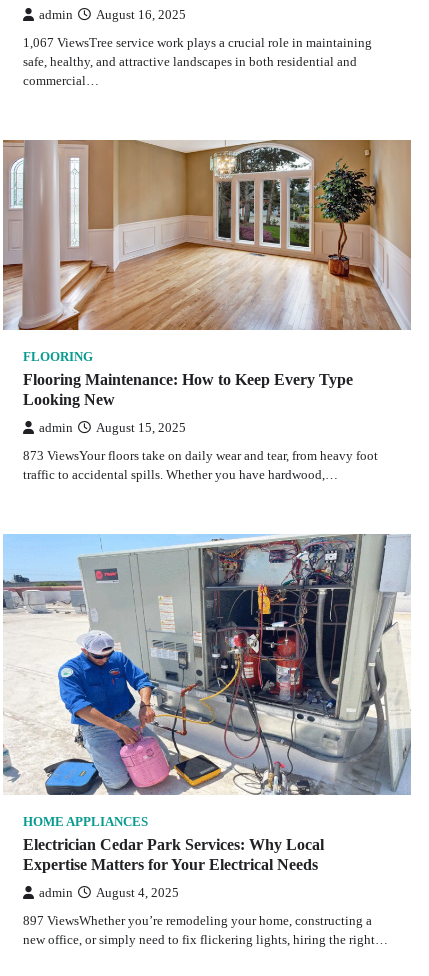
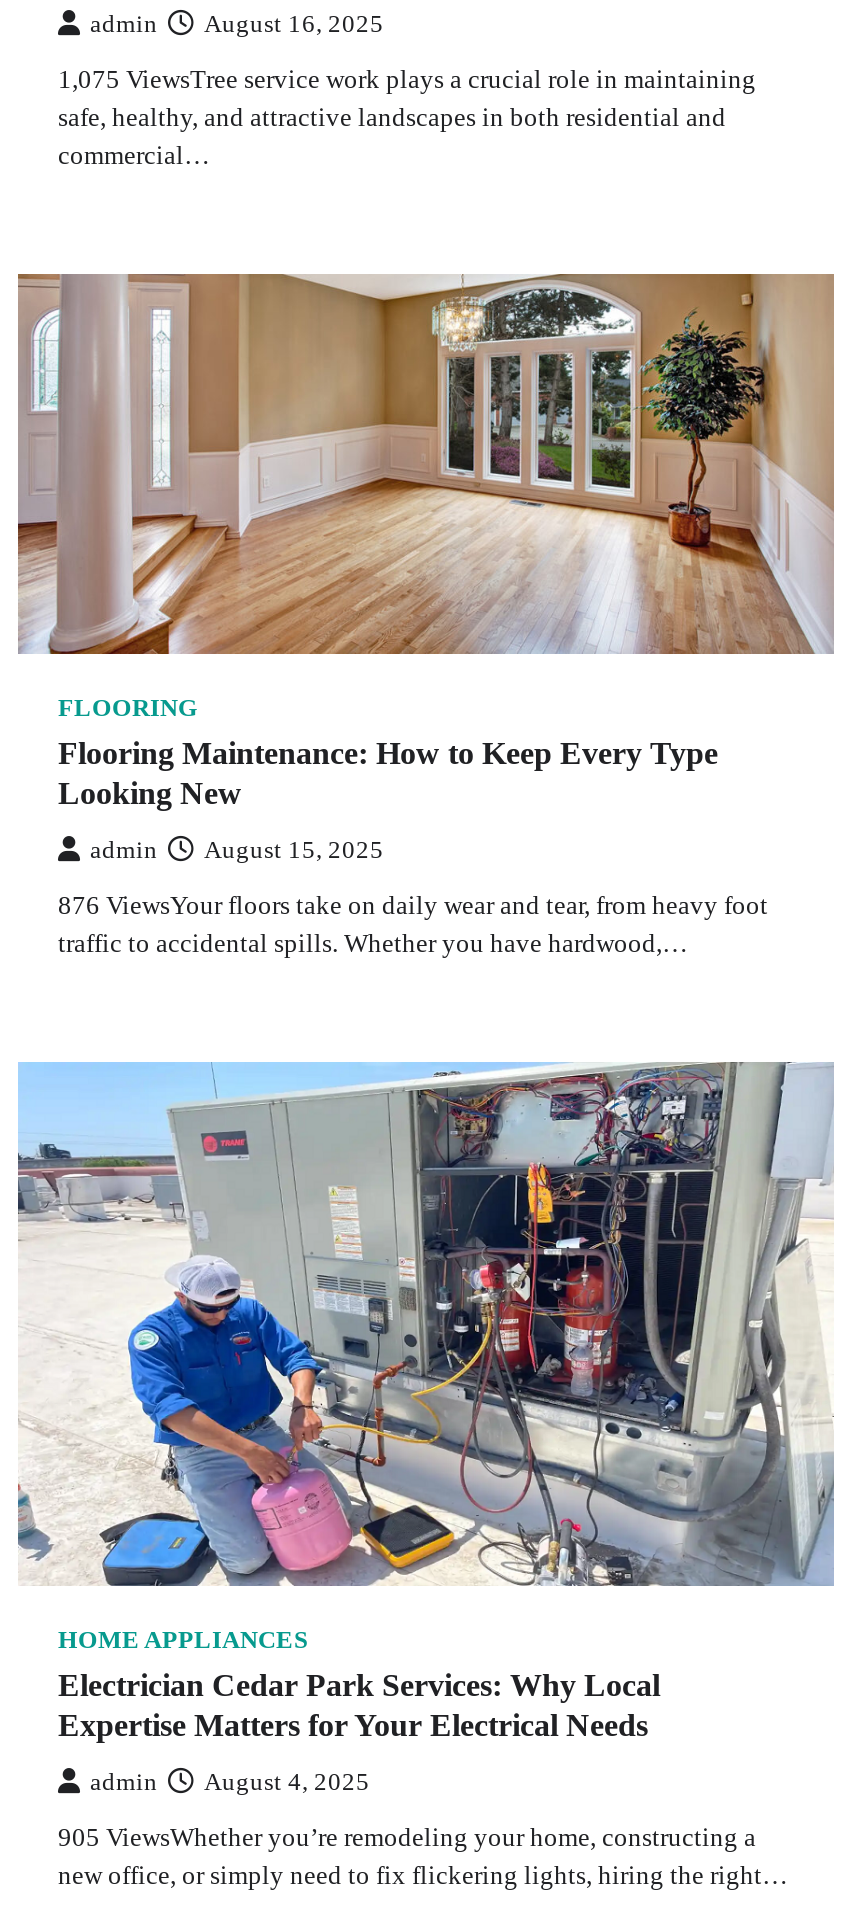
- 1,067 ViewsTree service work plays a crucial role in maintaining
+ 1,075 ViewsTree service work plays a crucial role in maintaining

- 873 ViewsYour floors take on daily wear and tear, from heavy foot
+ 876 ViewsYour floors take on daily wear and tear, from heavy foot

- 897 ViewsWhether you’re remodeling your home, constructing a
+ 905 ViewsWhether you’re remodeling your home, constructing a
